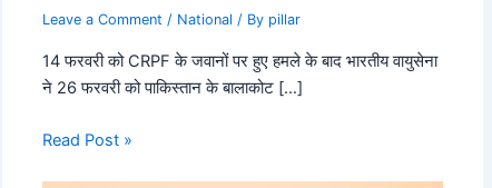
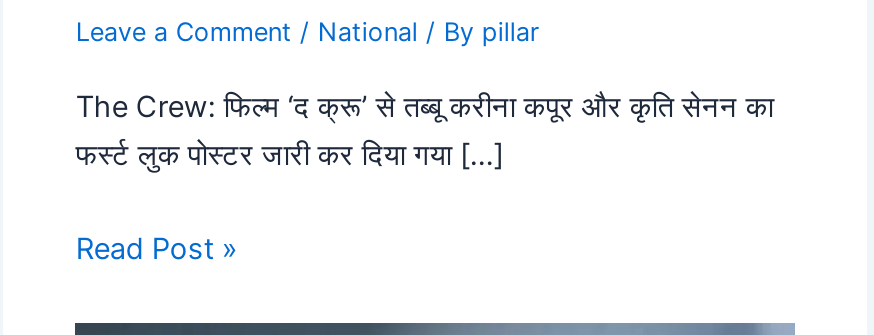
- 14 फरवरी को CRPF के जवानों पर हुए हमले के बाद भारतीय वायुसेना
- ने 26 फरवरी को पाकिस्तान के बालाकोट […]
+ The Crew: फिल्म ‘द क्रू’ से तब्बू करीना कपूर और कृति सेनन का
+ फर्स्ट लुक पोस्टर जारी कर दिया गया […]
